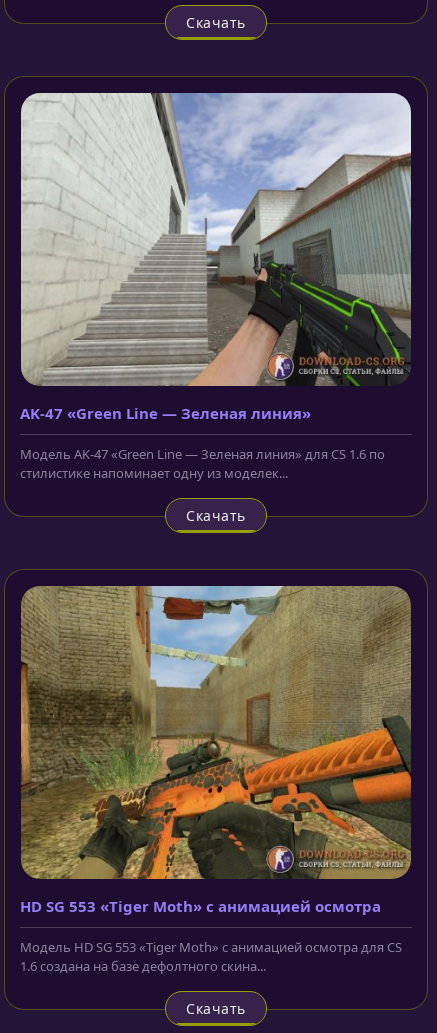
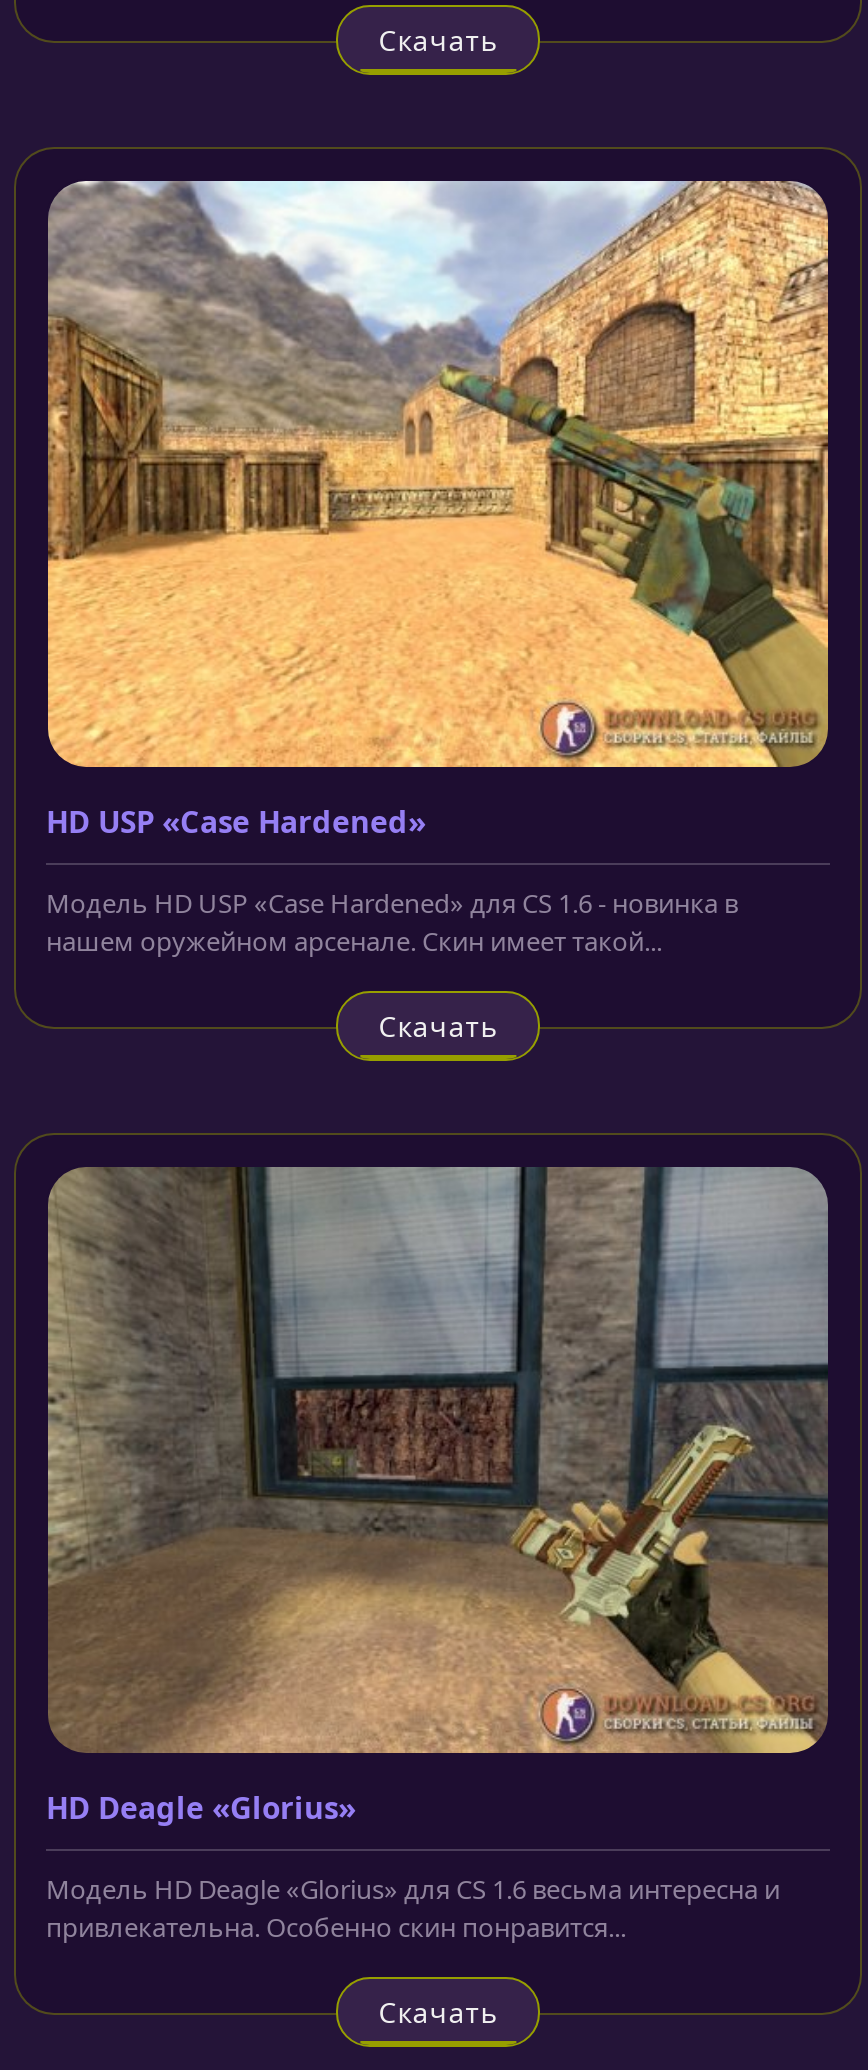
- [image]
- AK-47 «Green Line — Зеленая линия»
+ [image]
+ HD USP «Case Hardened»

- Модель AK-47 «Green Line — Зеленая линия» для CS 1.6 по
- стилистике напоминает одну из моделек...
+ Модель HD USP «Case Hardened» для CS 1.6 - новинка в
+ нашем оружейном арсенале. Скин имеет такой...

- [image]
- HD SG 553 «Tiger Moth» с анимацией осмотра
+ [image]
+ HD Deagle «Glorius»

- Модель HD SG 553 «Tiger Moth» с анимацией осмотра для CS
- 1.6 создана на базе дефолтного скина...
+ Модель HD Deagle «Glorius» для CS 1.6 весьма интересна и
+ привлекательна. Особенно скин понравится...
